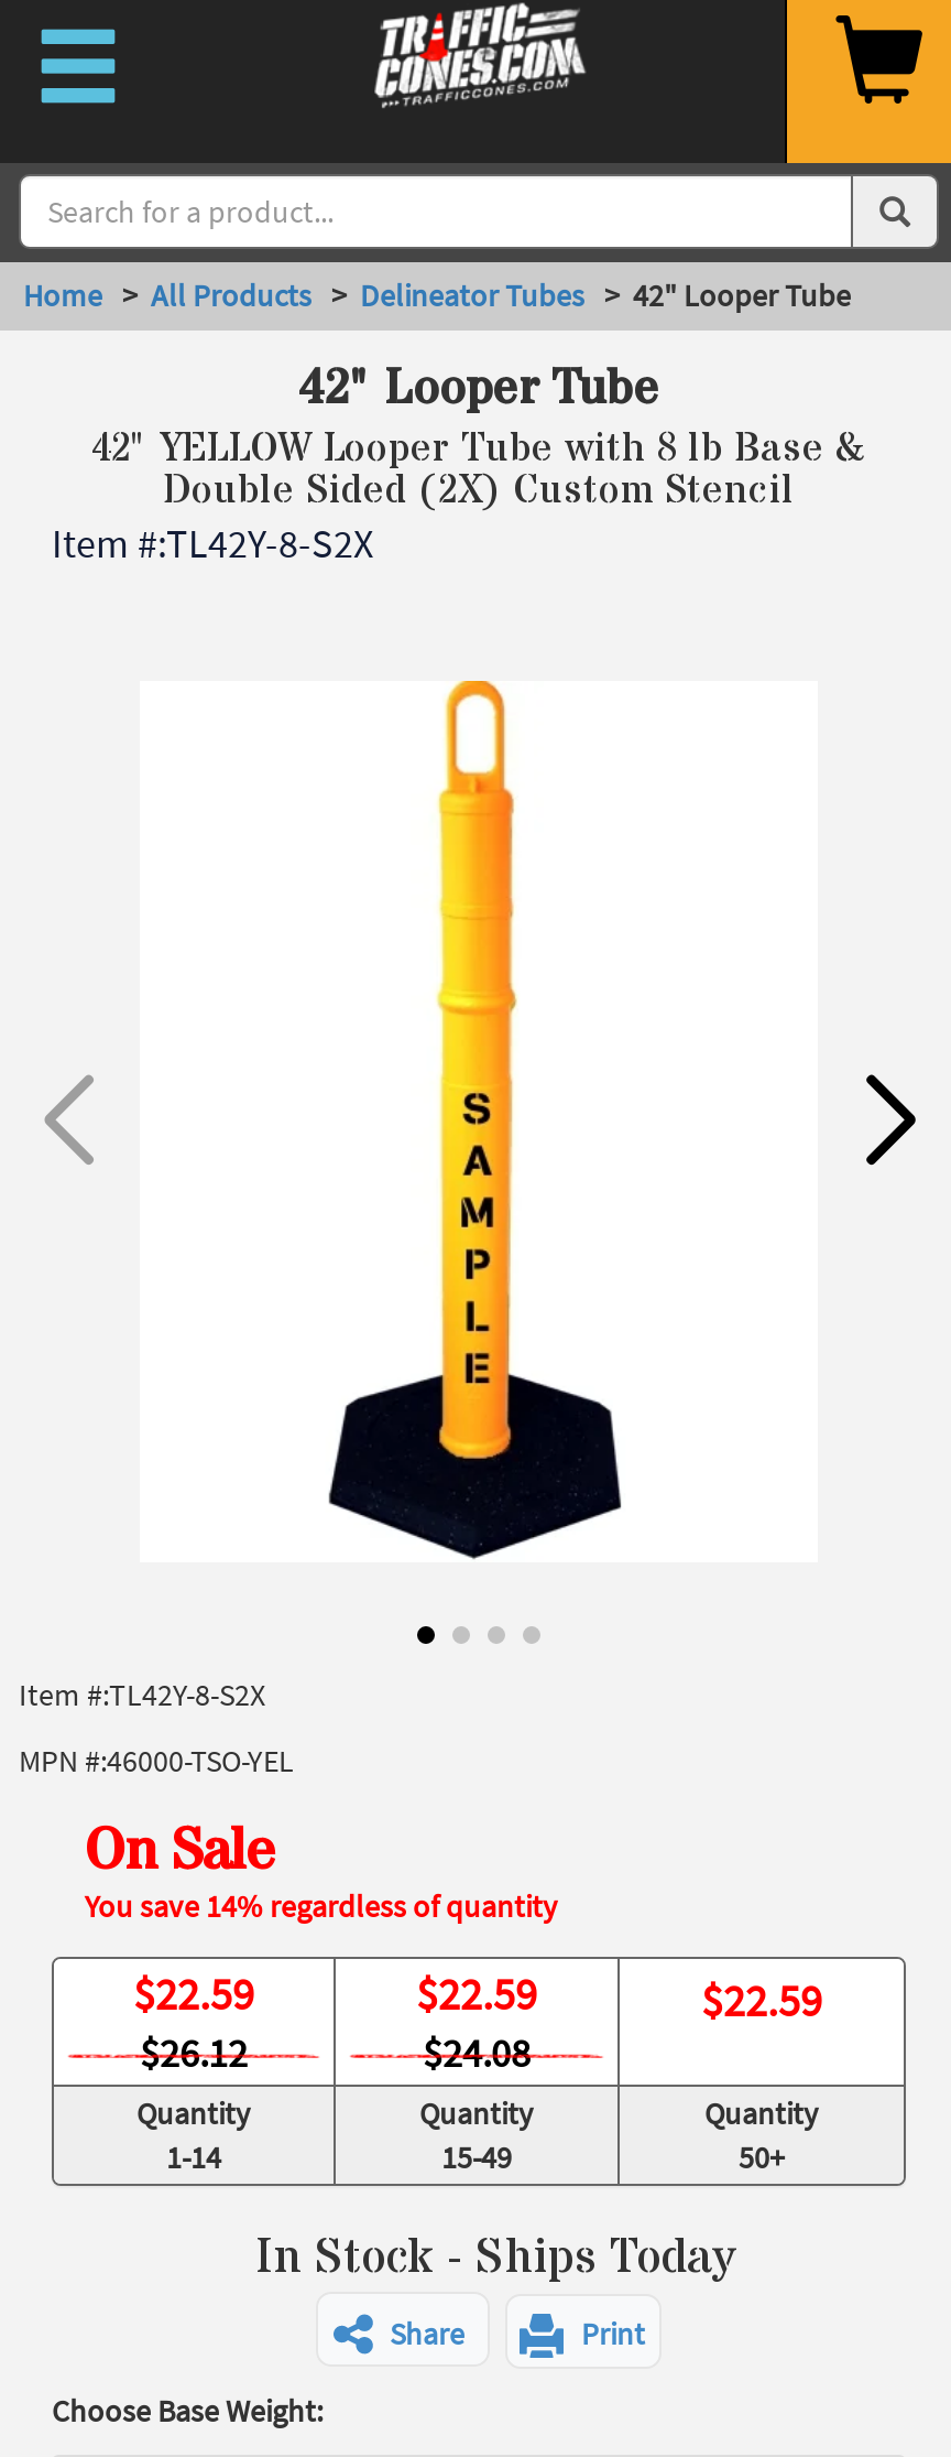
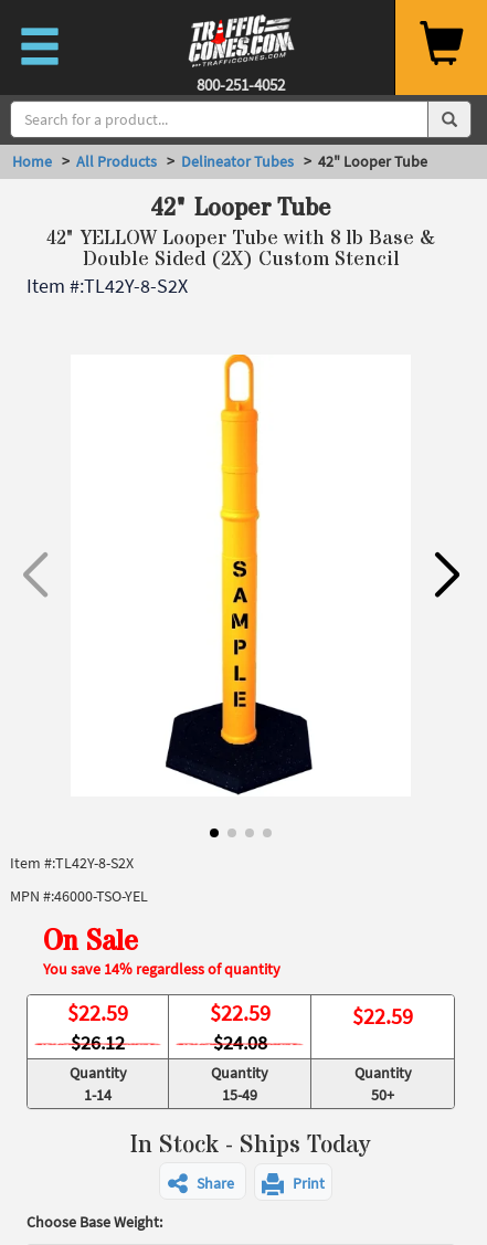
+ 800-251-4052
